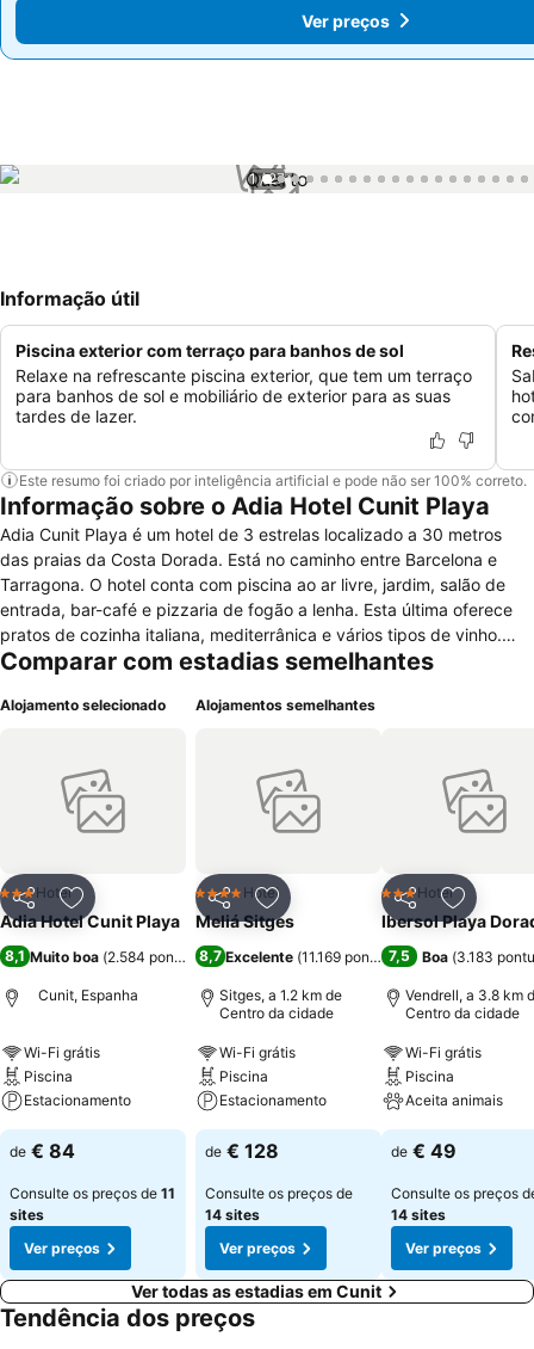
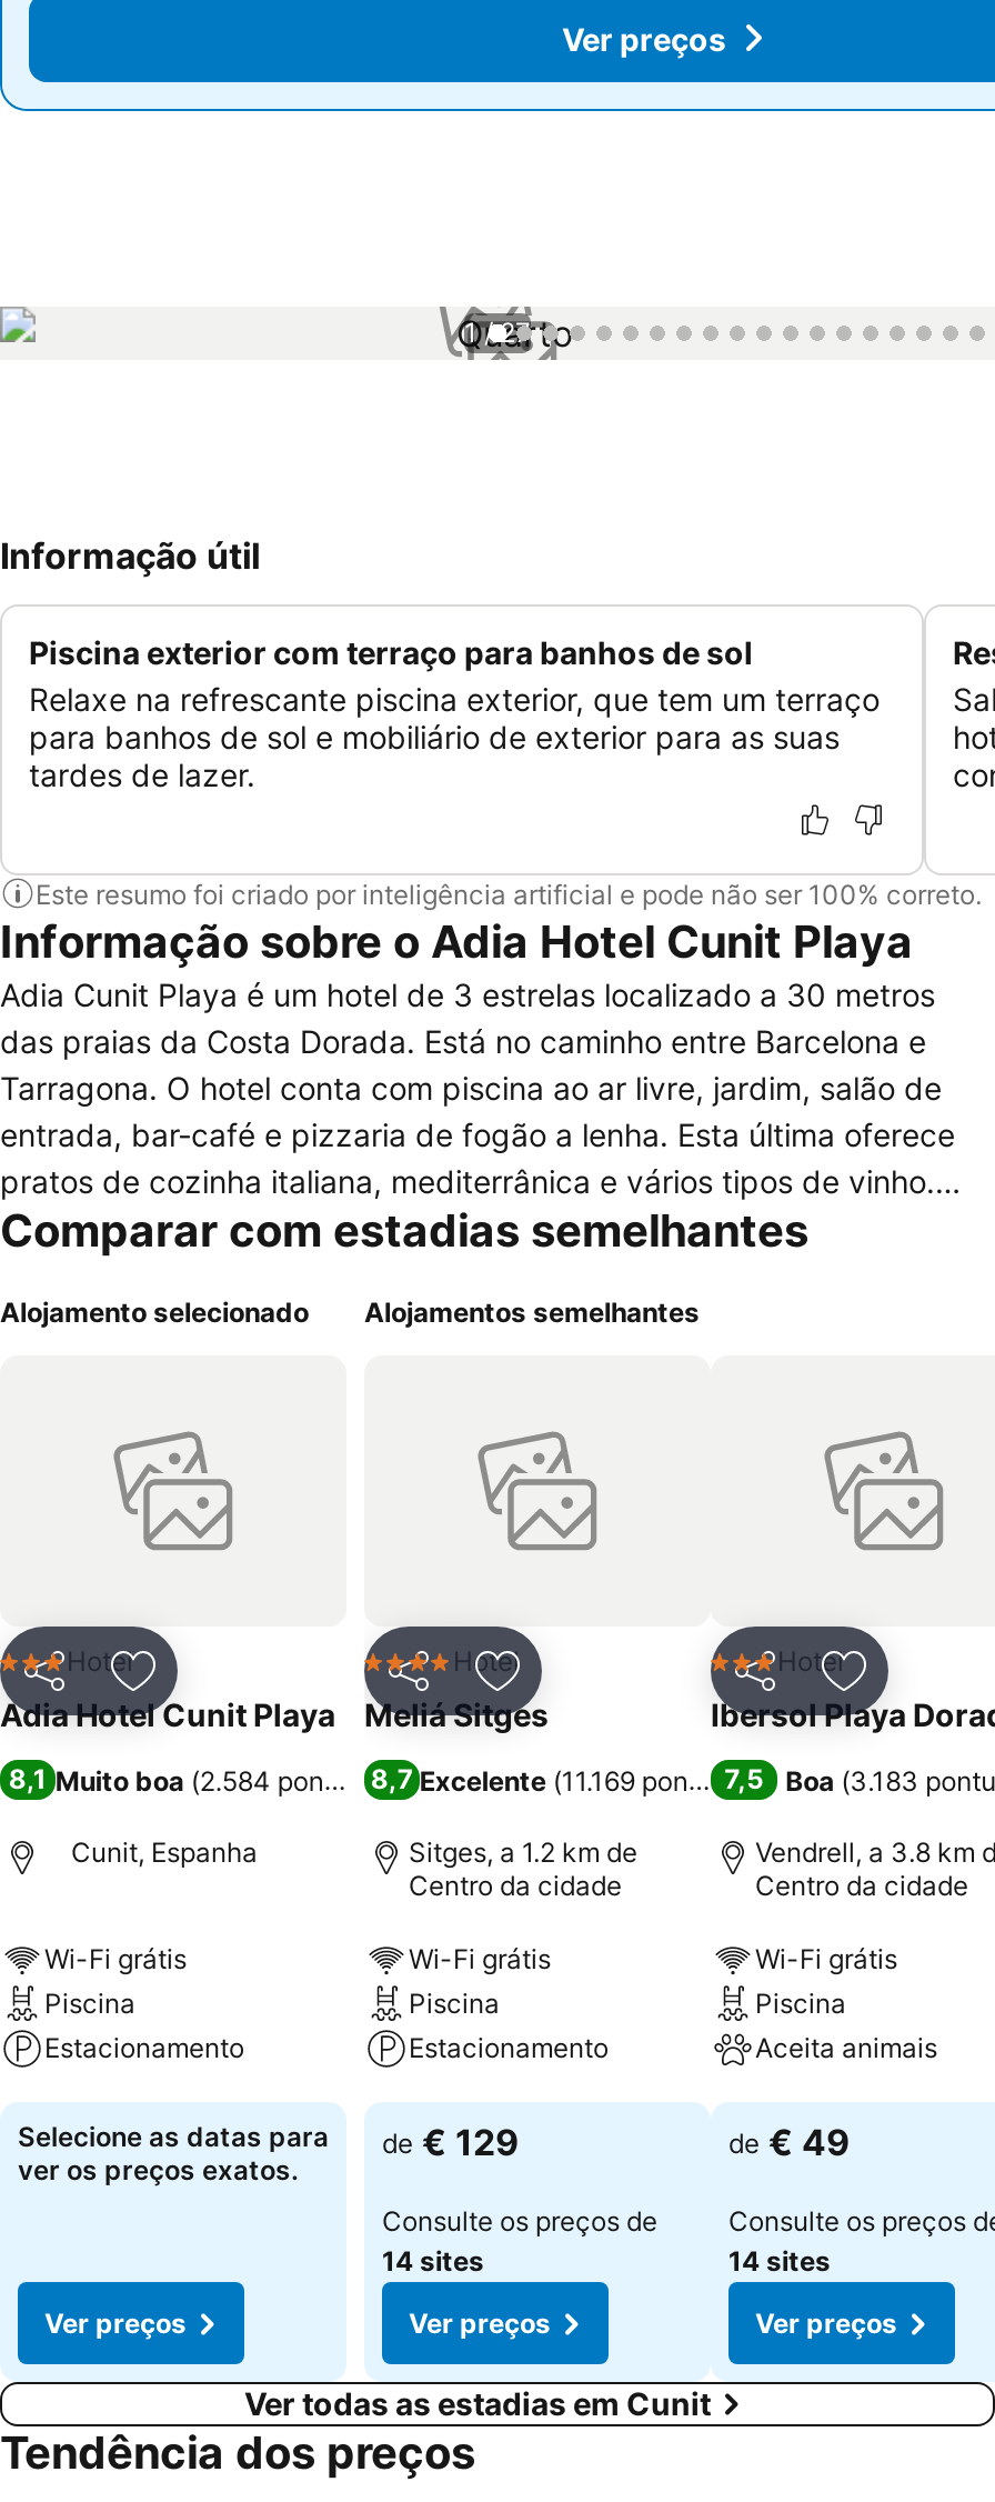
- de € 84
- Consulte os preços de 11
- sites
+ Selecione as datas para
+ ver os preços exatos.

- de € 128
+ de € 129
